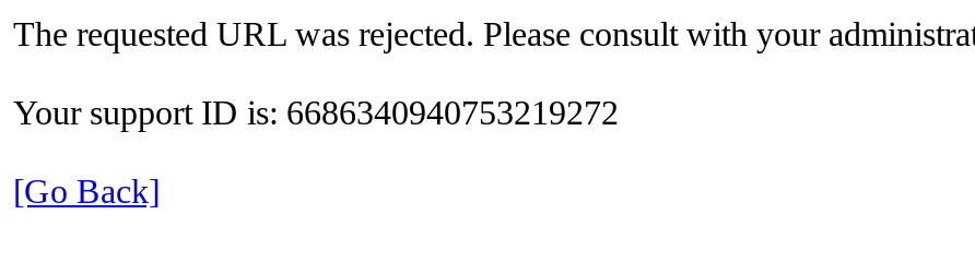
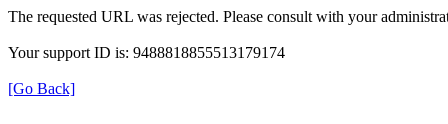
- Your support ID is: 6686340940753219272
+ Your support ID is: 9488818855513179174
